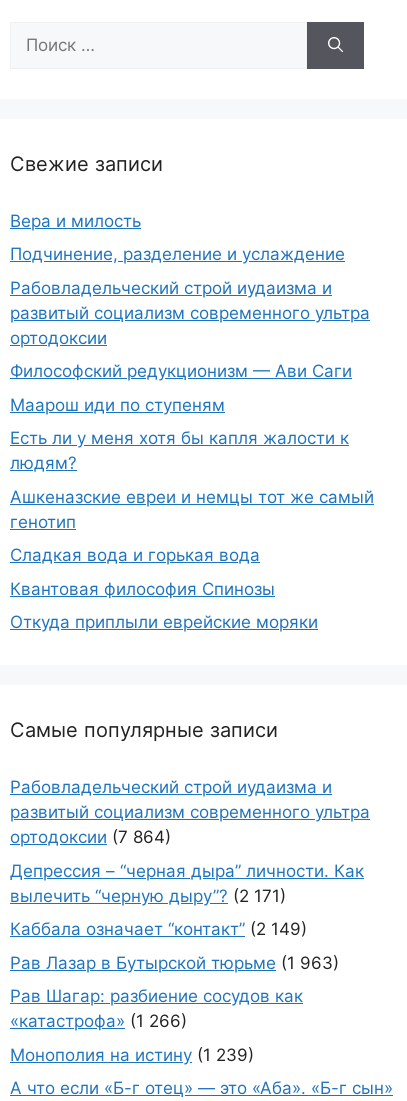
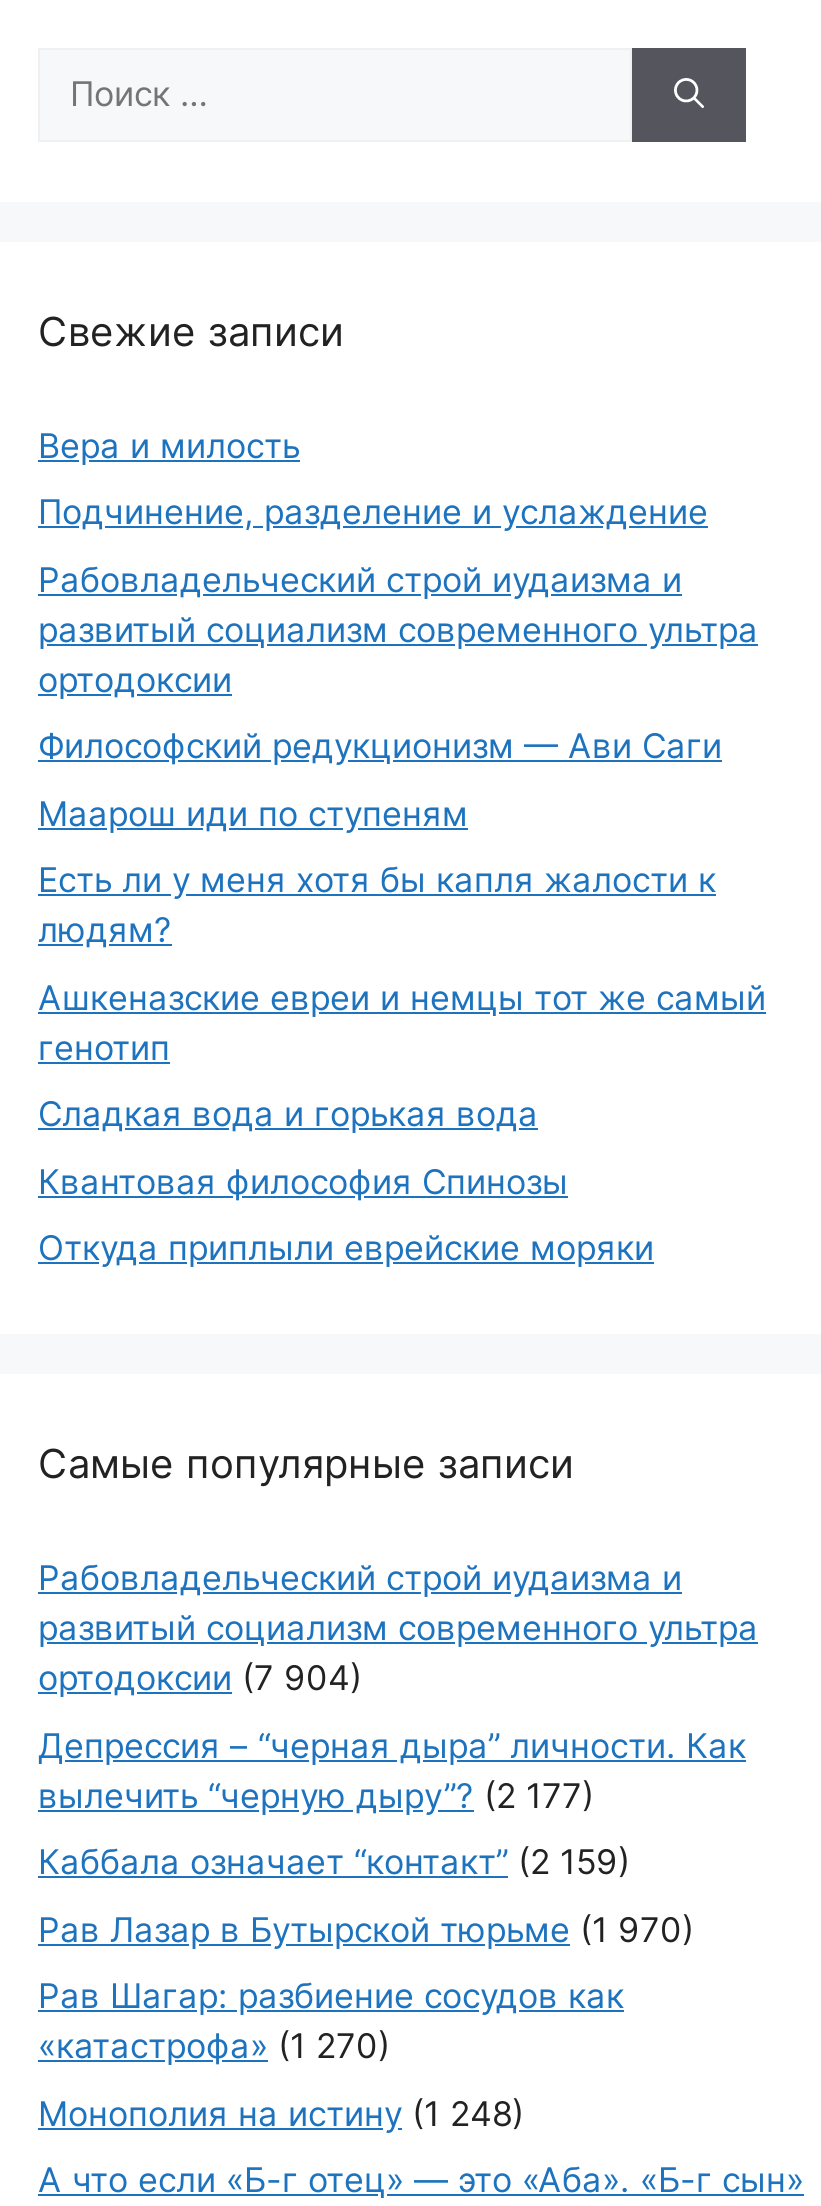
- ортодоксии (7 864)
+ ортодоксии (7 904)

- вылечить “черную дыру”? (2 171)
+ вылечить “черную дыру”? (2 177)

- Каббала означает “контакт” (2 149)
+ Каббала означает “контакт” (2 159)

- Рав Лазар в Бутырской тюрьме (1 963)
+ Рав Лазар в Бутырской тюрьме (1 970)

- «катастрофа» (1 266)
+ «катастрофа» (1 270)

- Монополия на истину (1 239)
+ Монополия на истину (1 248)
